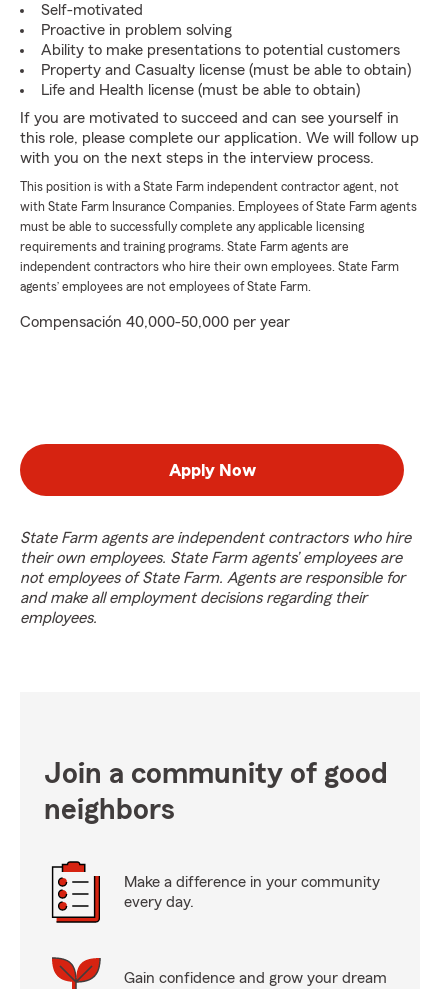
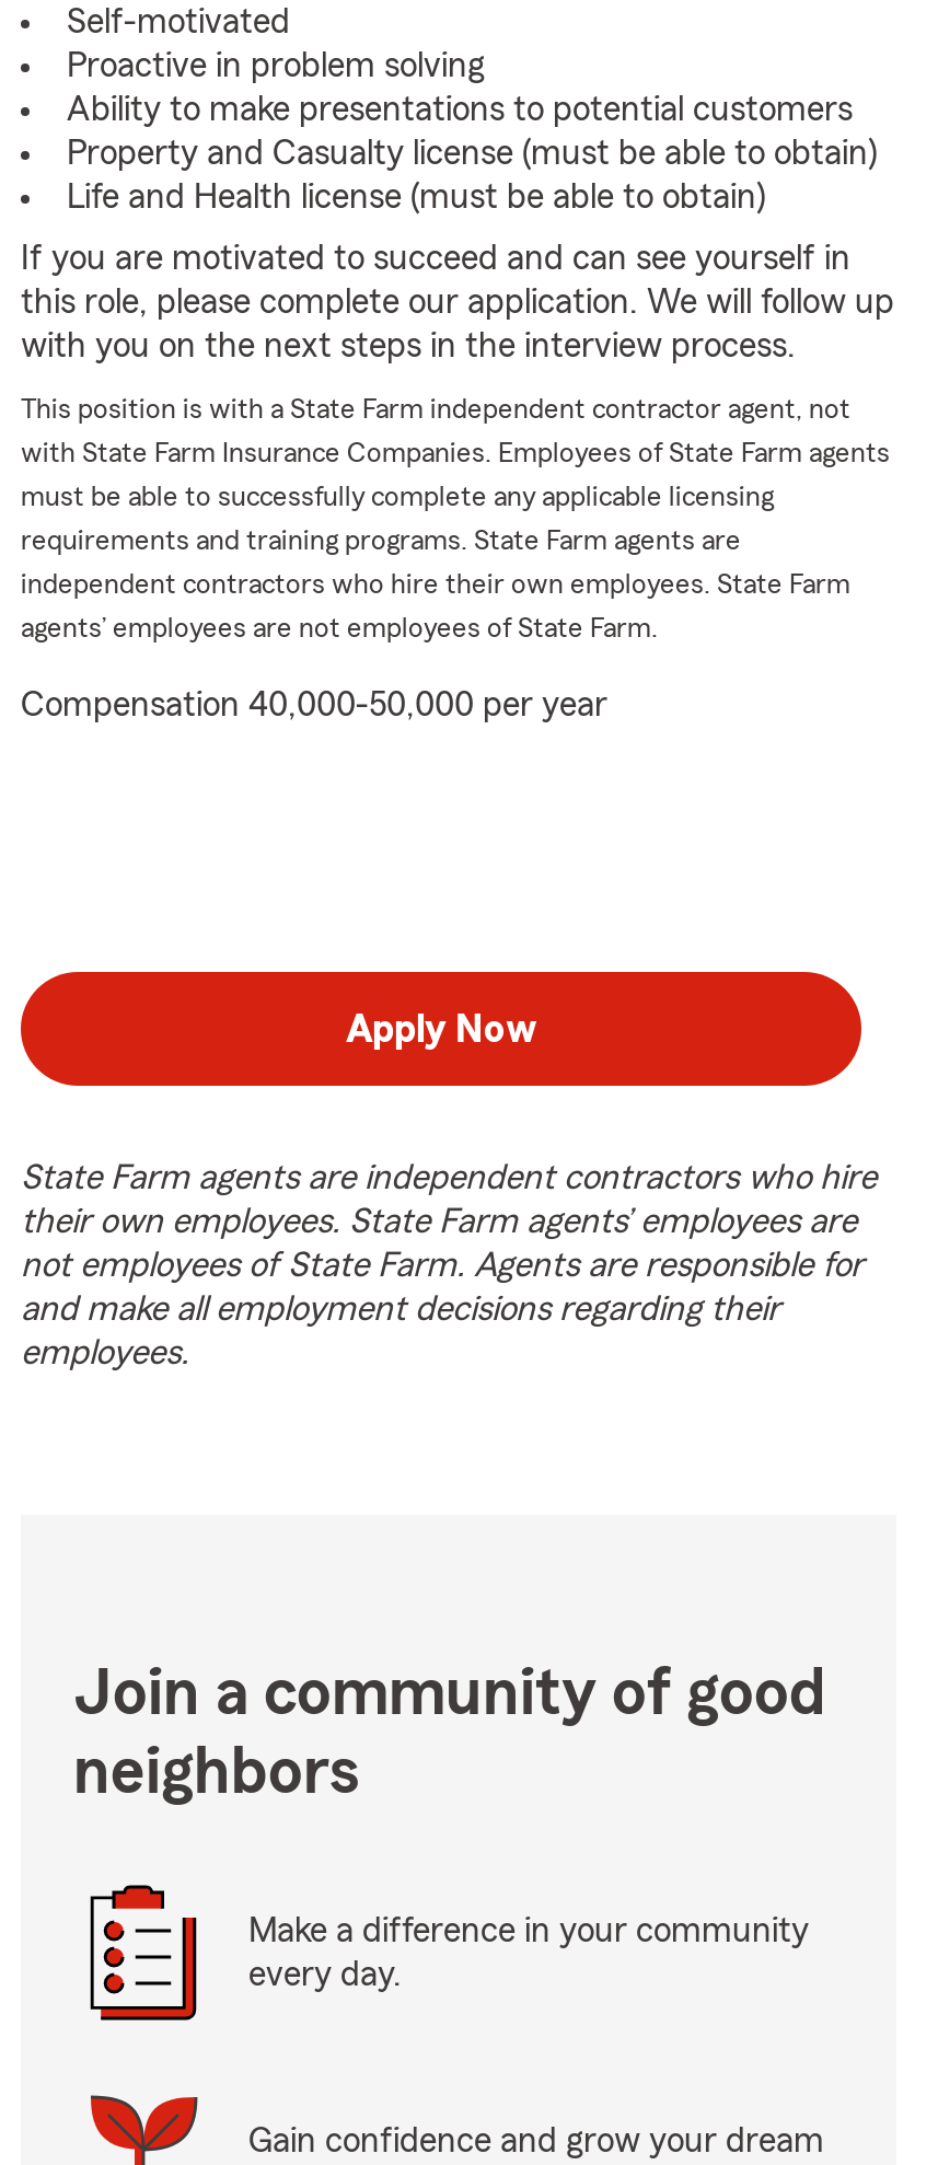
- Compensación 40,000-50,000 per year
+ Compensation 40,000-50,000 per year
